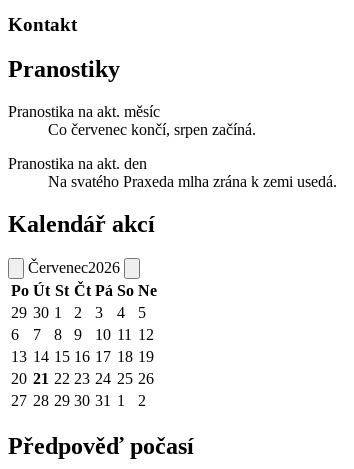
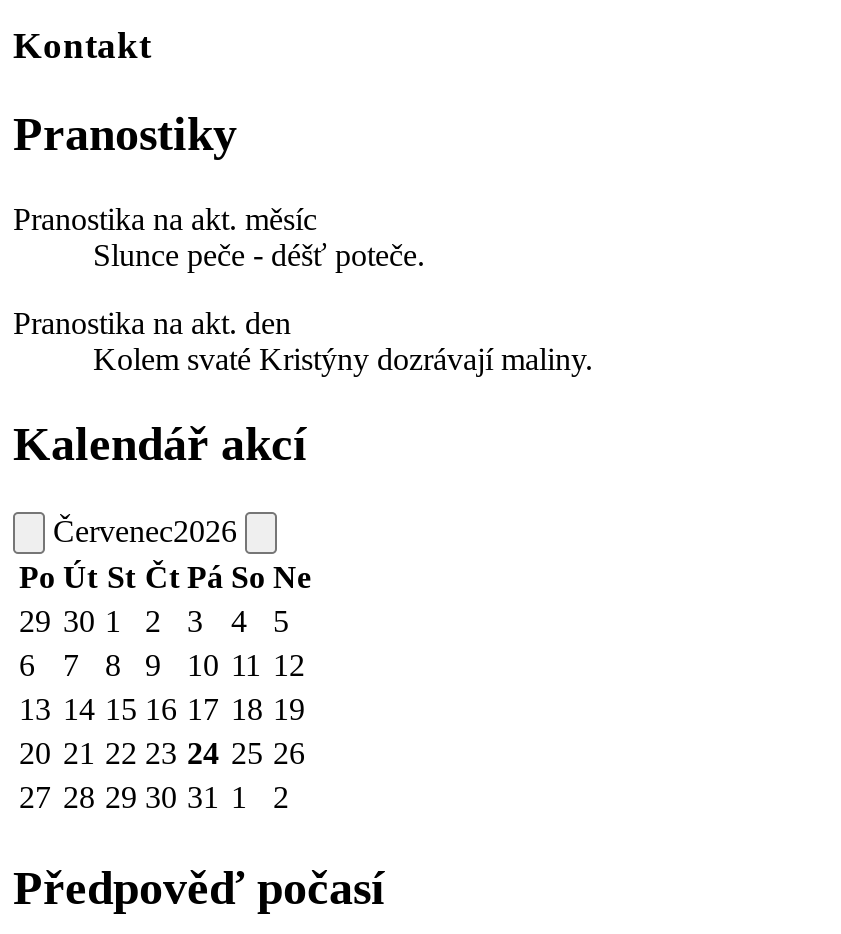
- Co červenec končí, srpen začíná.
+ Slunce peče - déšť poteče.

- Na svatého Praxeda mlha zrána k zemi usedá.
+ Kolem svaté Kristýny dozrávají maliny.
